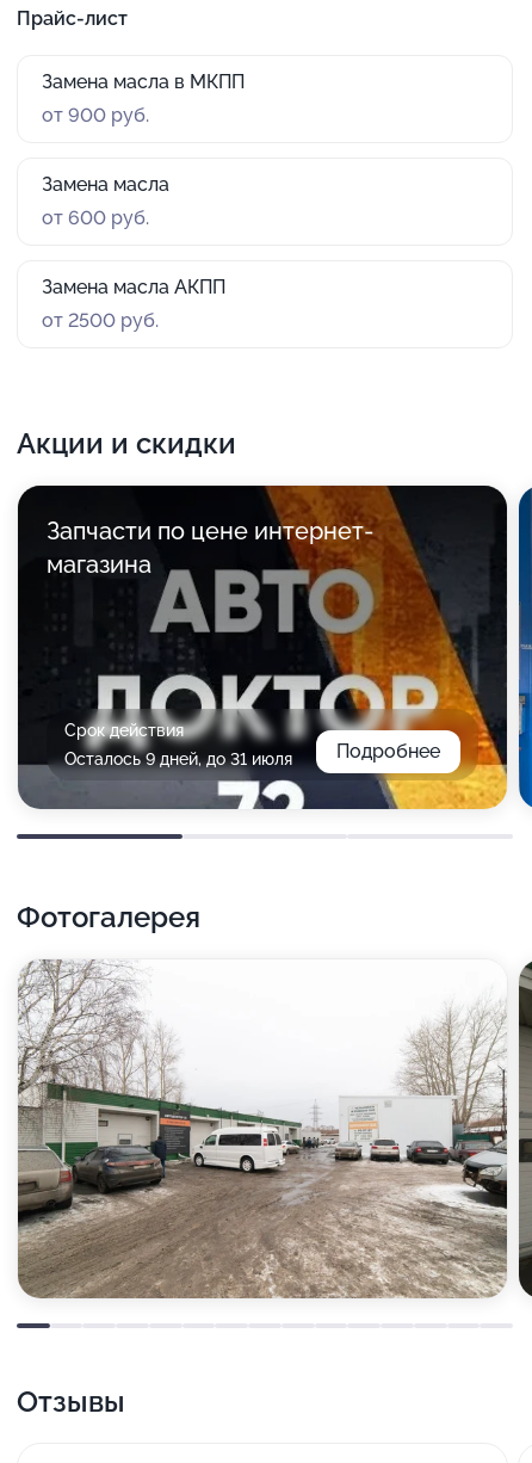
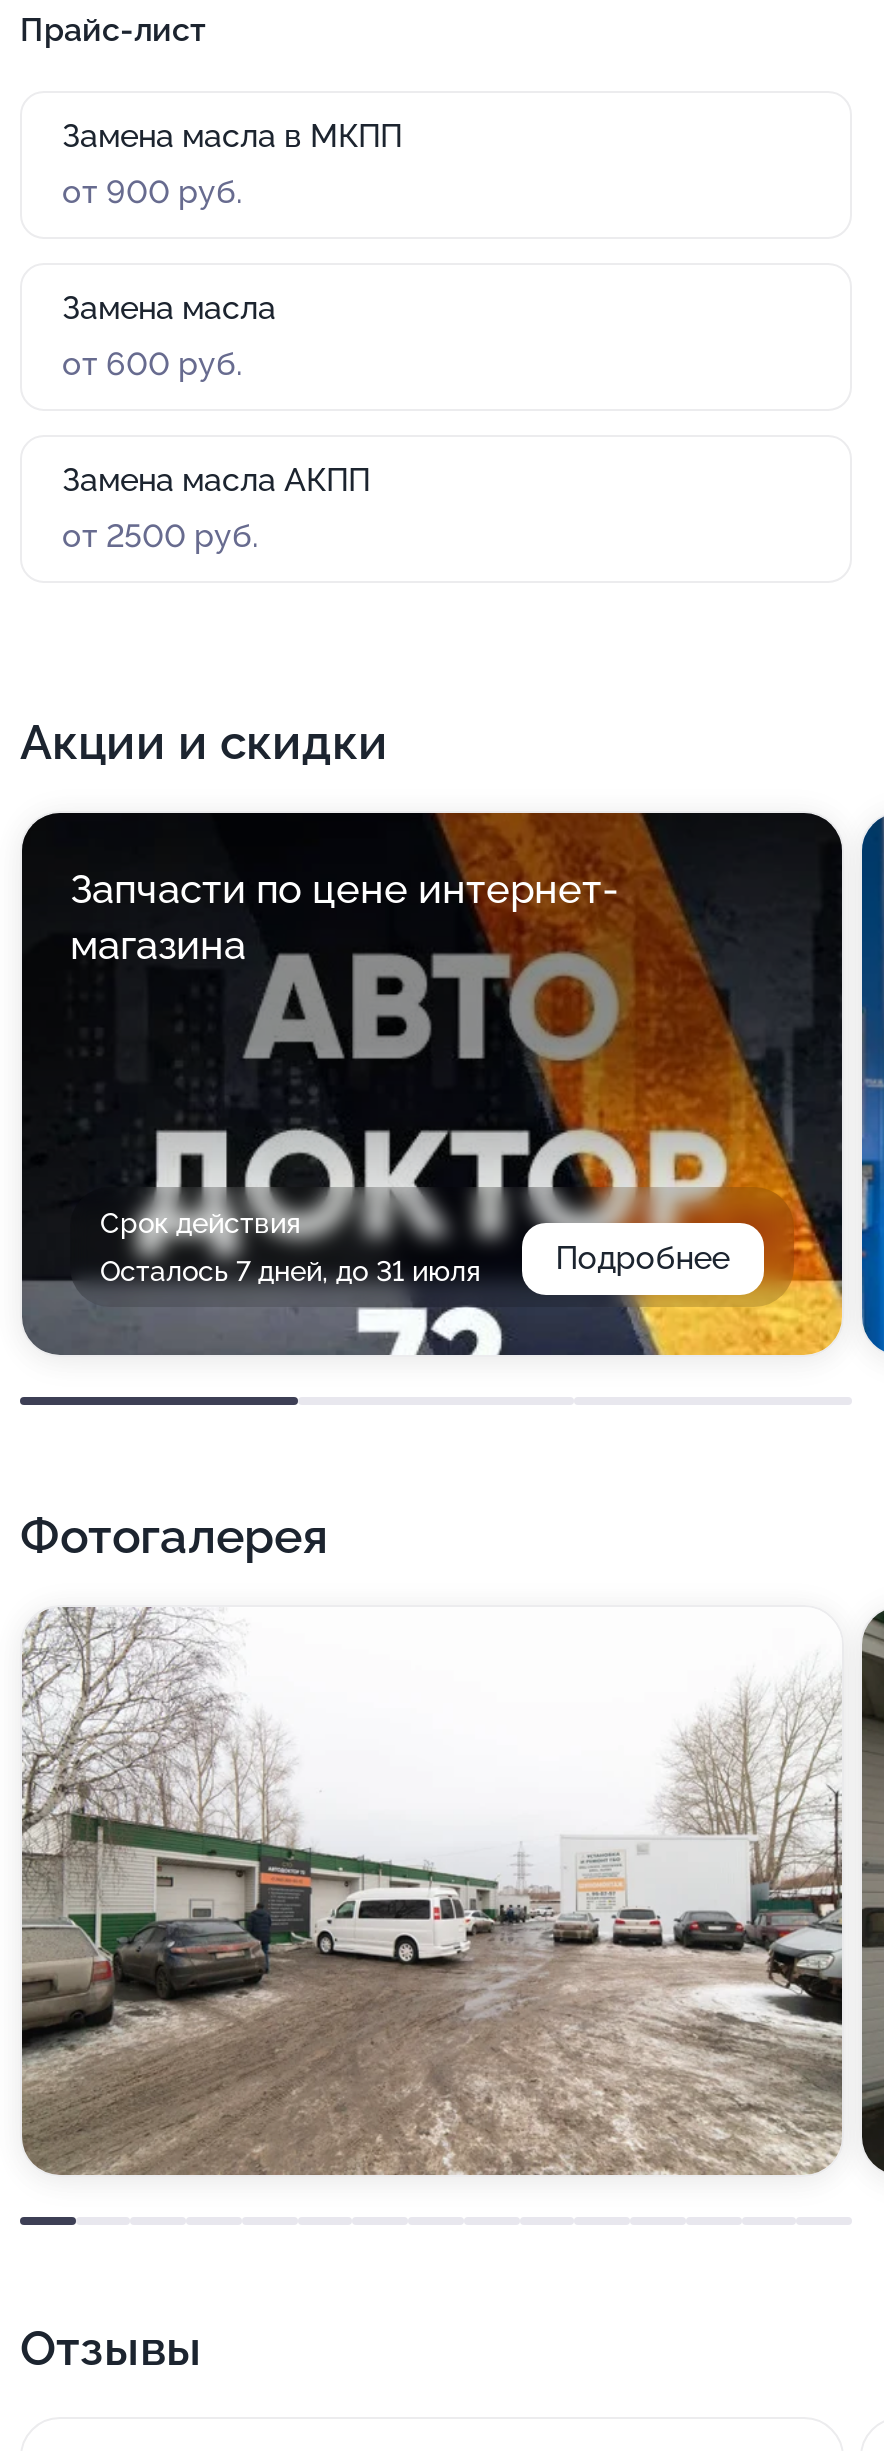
- Осталось 9 дней, до 31 июля
+ Осталось 7 дней, до 31 июля
